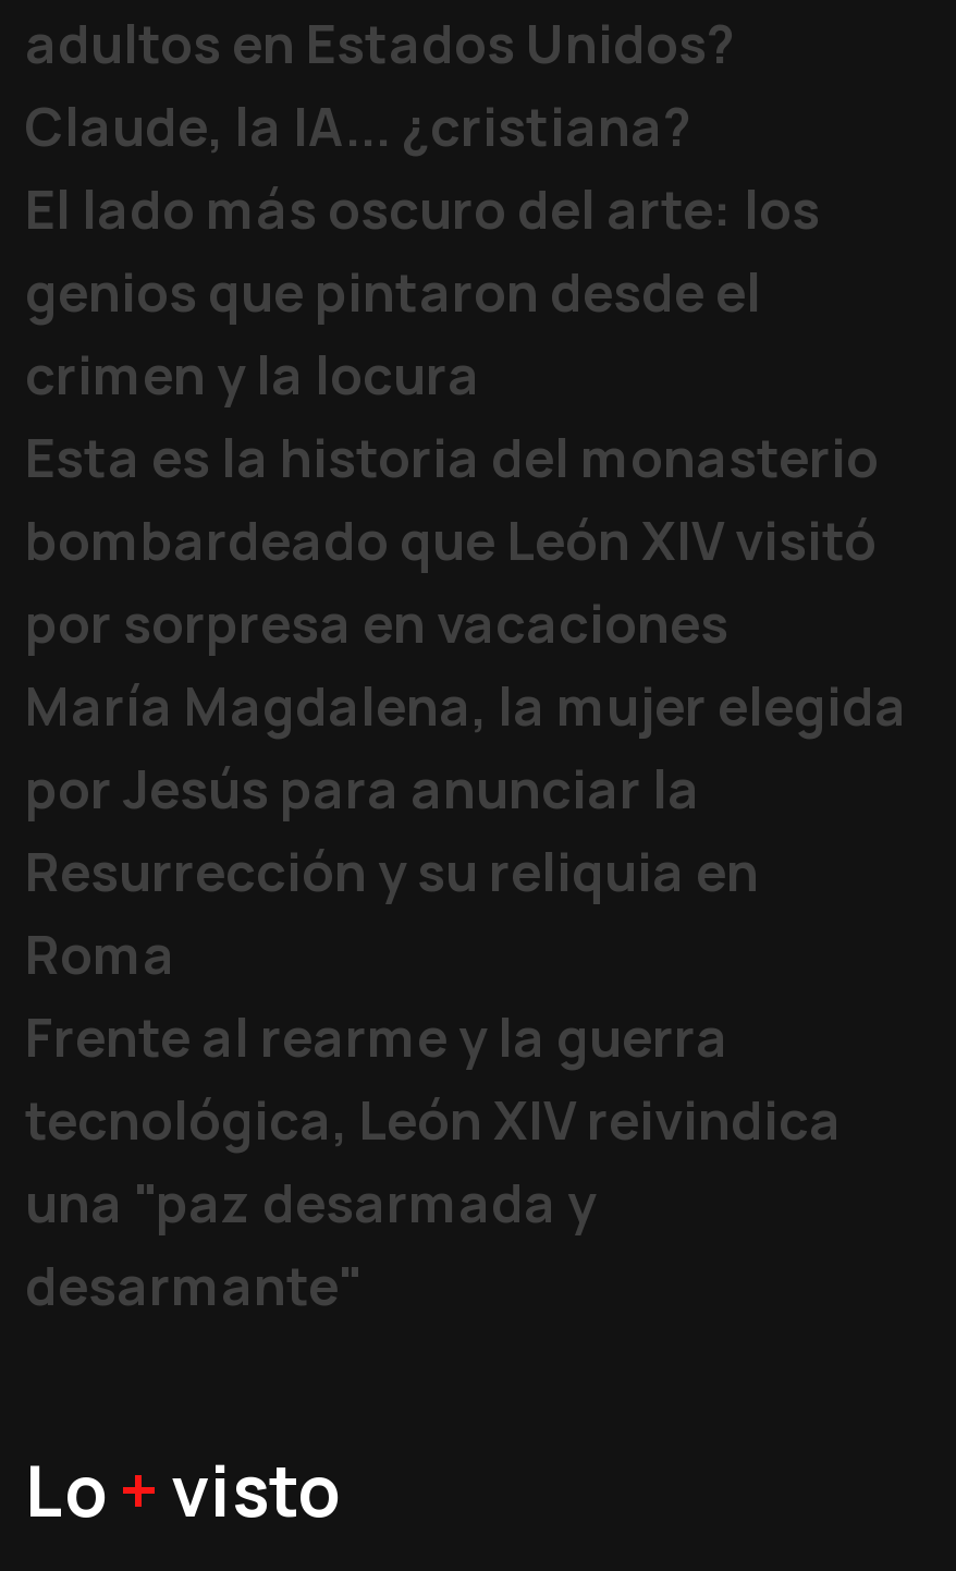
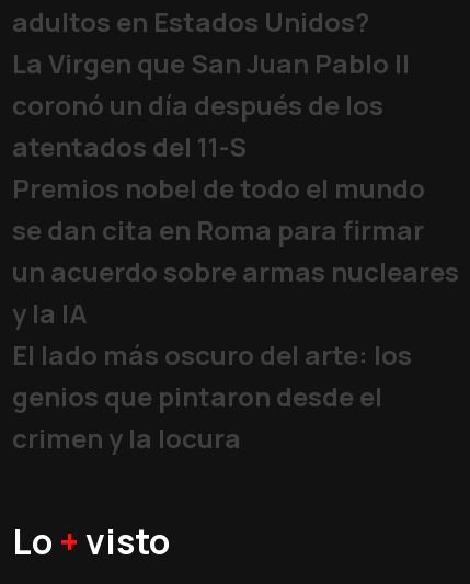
- Claude, la IA... ¿cristiana?
+ La Virgen que San Juan Pablo II
+ coronó un día después de los
+ atentados del 11-S
+ Premios nobel de todo el mundo
+ se dan cita en Roma para firmar
+ un acuerdo sobre armas nucleares
+ y la IA

moved down: El lado más oscuro del arte: los | genios que pintaron desde el | crimen y la locura

- Esta es la historia del monasterio
- bombardeado que León XIV visitó
- por sorpresa en vacaciones
- María Magdalena, la mujer elegida
- por Jesús para anunciar la
- Resurrección y su reliquia en
- Roma
- Frente al rearme y la guerra
- tecnológica, León XIV reivindica
- una "paz desarmada y
- desarmante"
